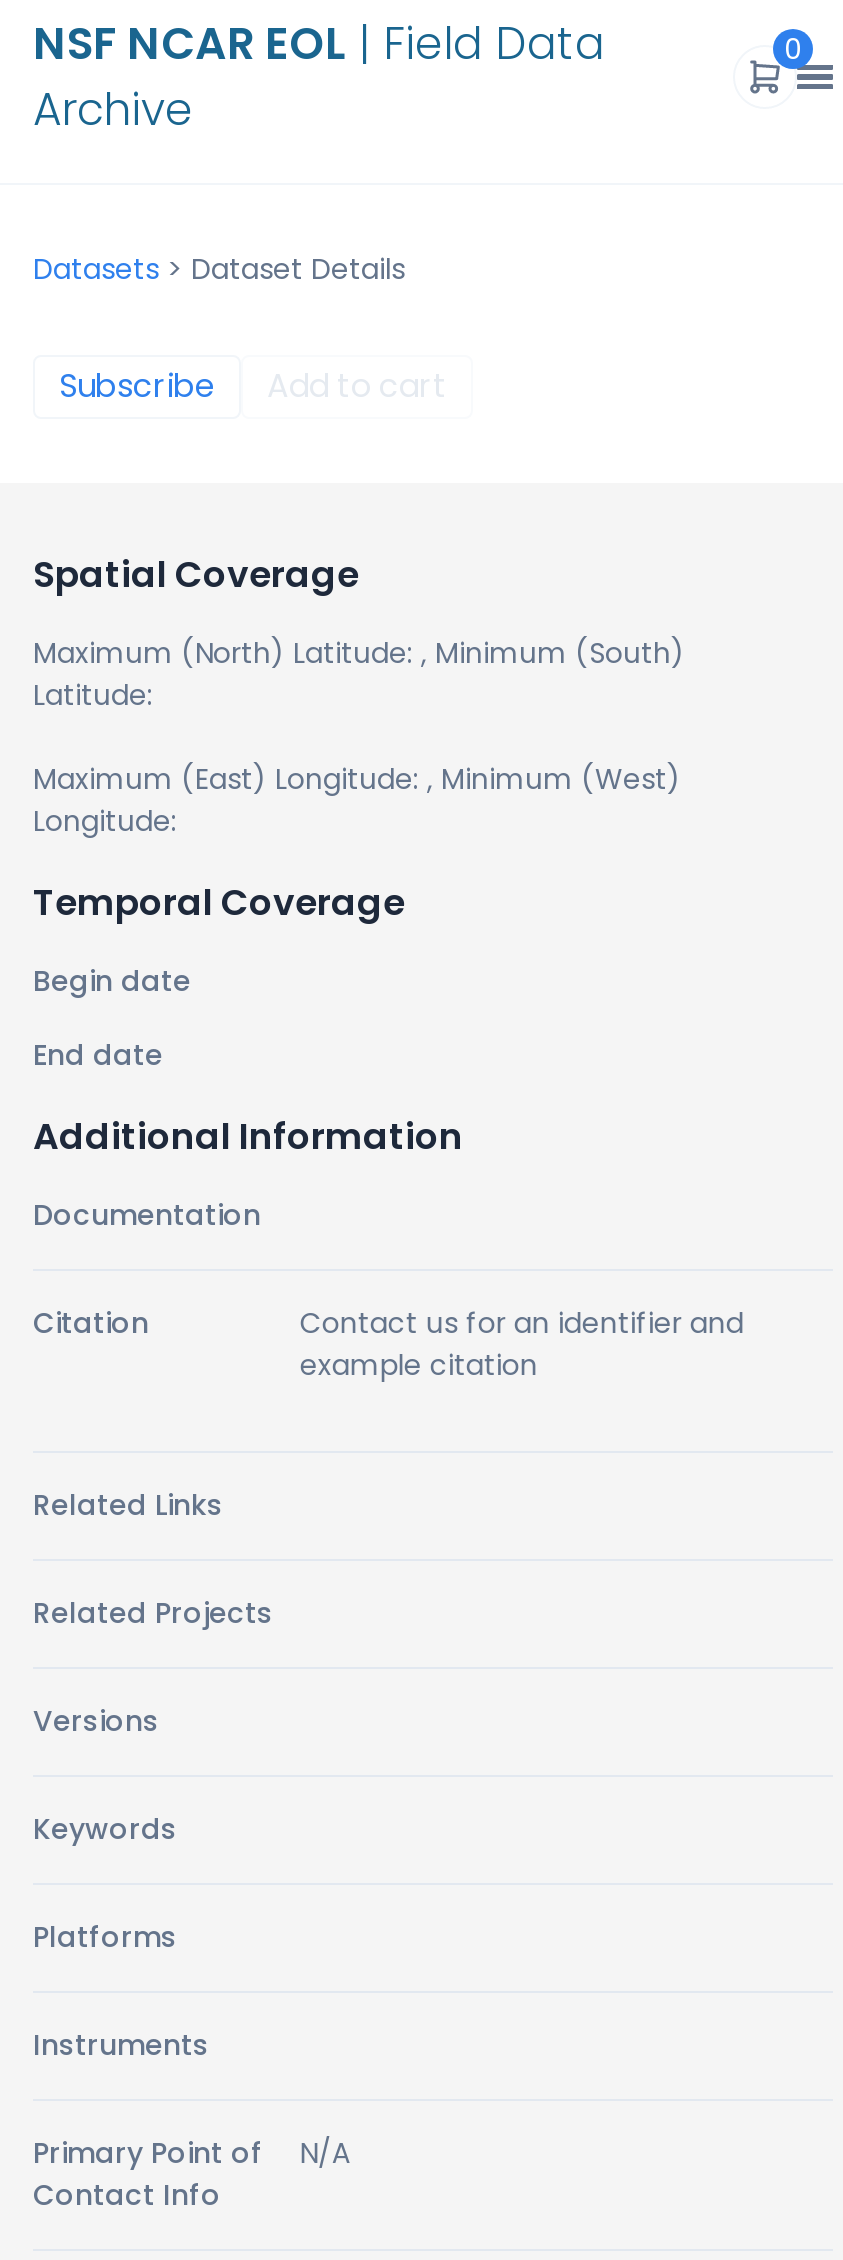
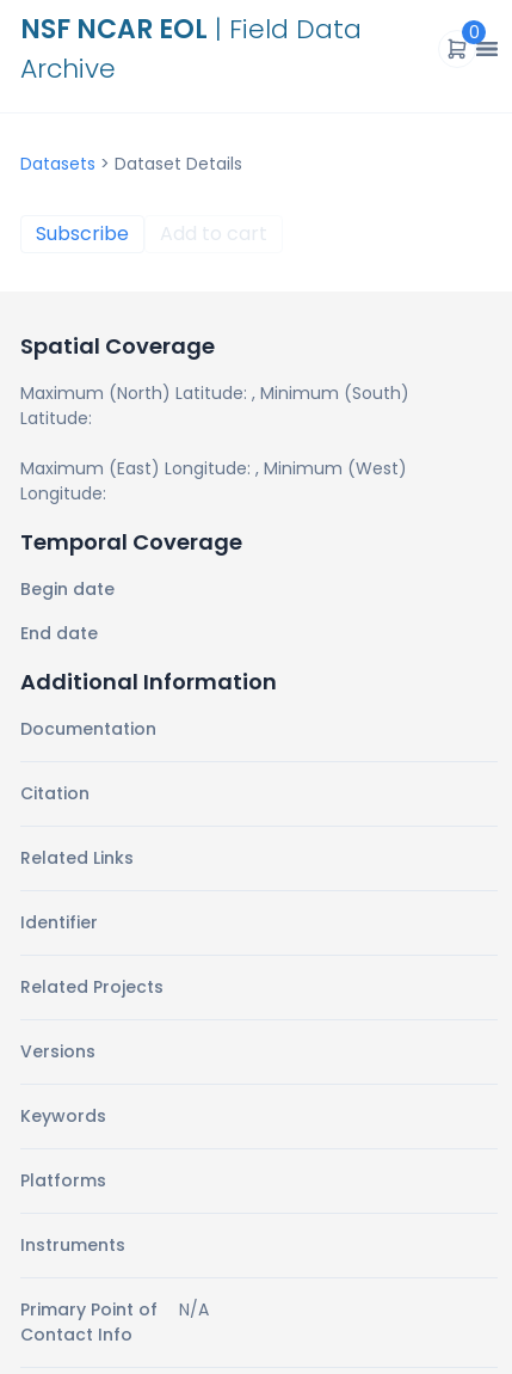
- Contact us for an identifier and
- example citation

moved up: Related Links

+ Identifier
